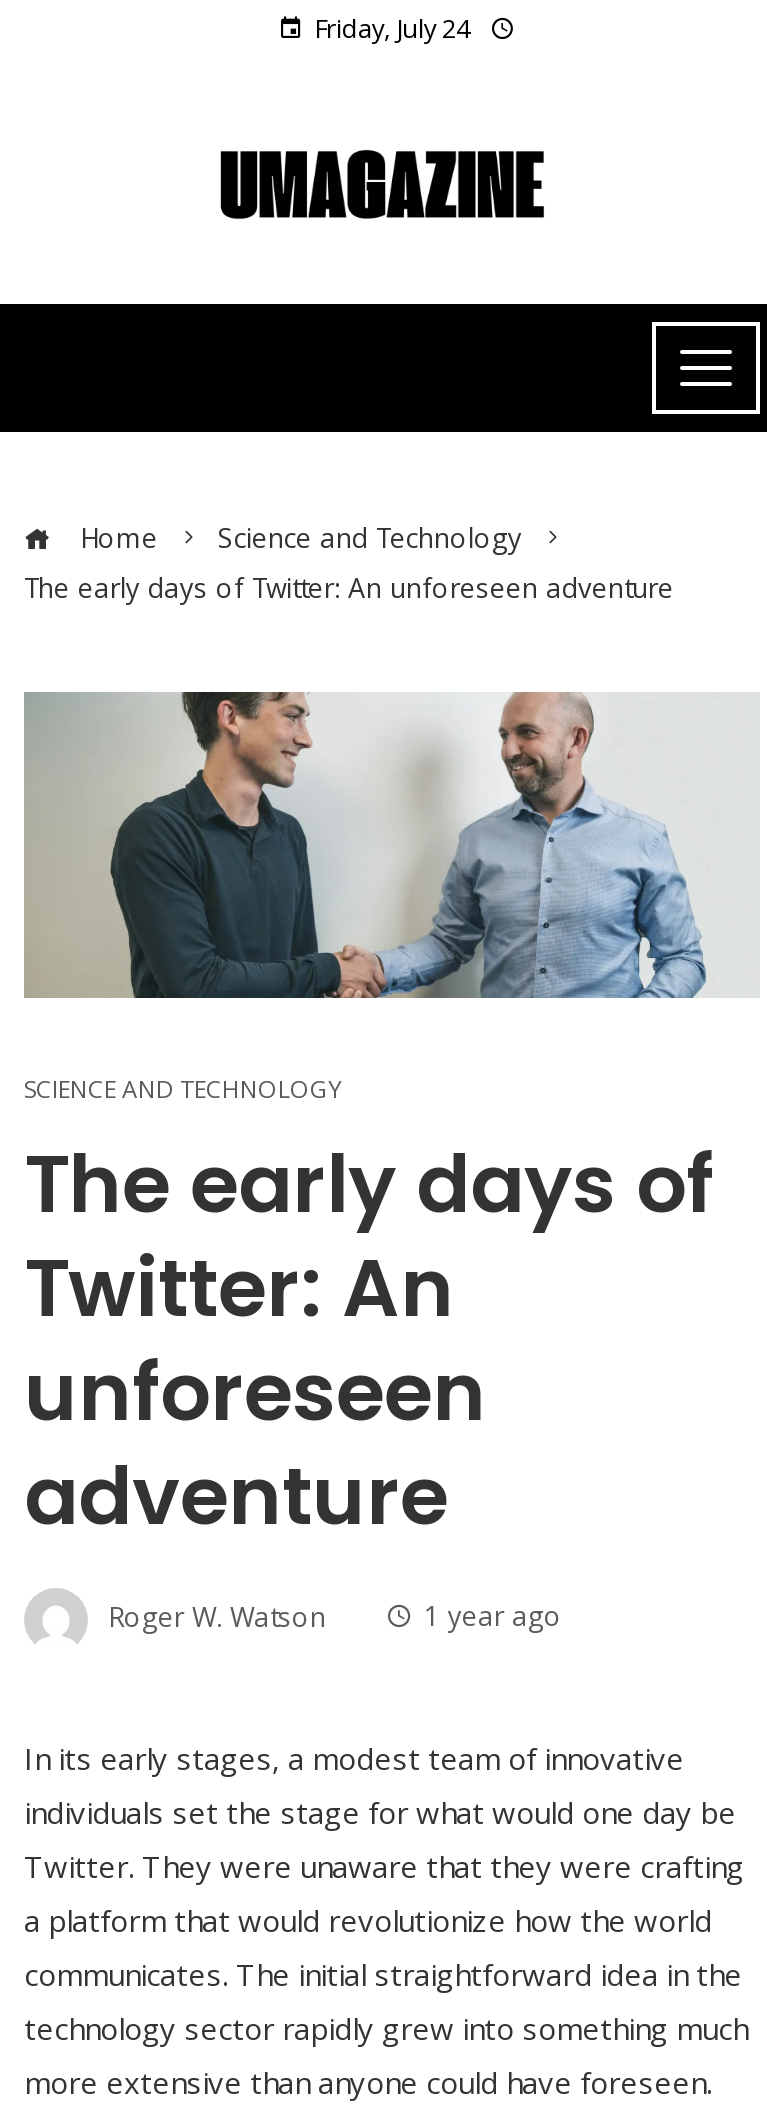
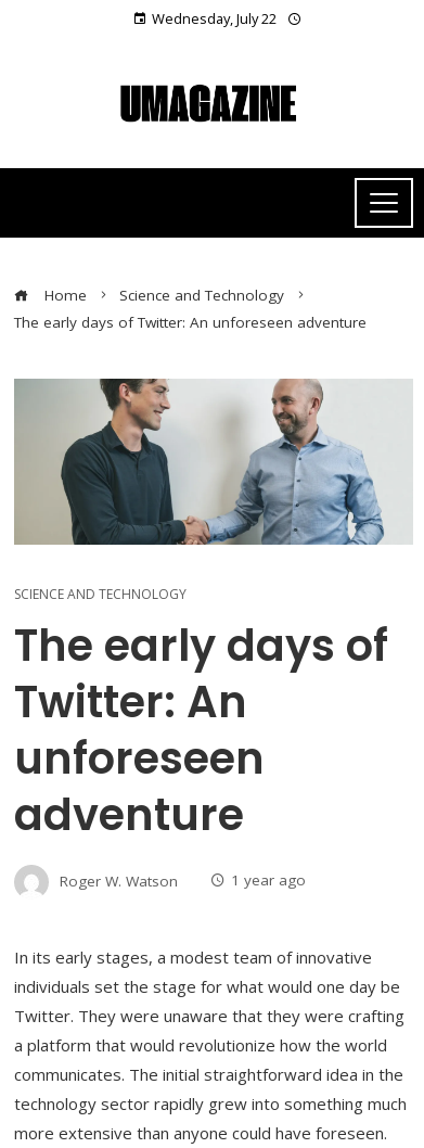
- Friday, July 24
+ Wednesday, July 22
